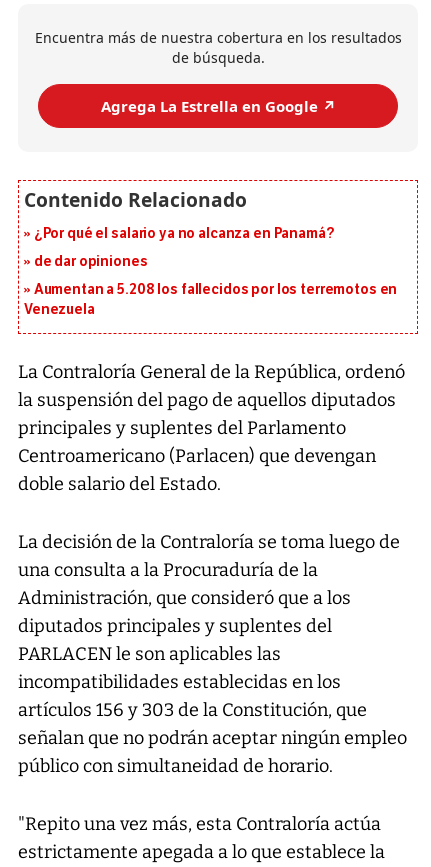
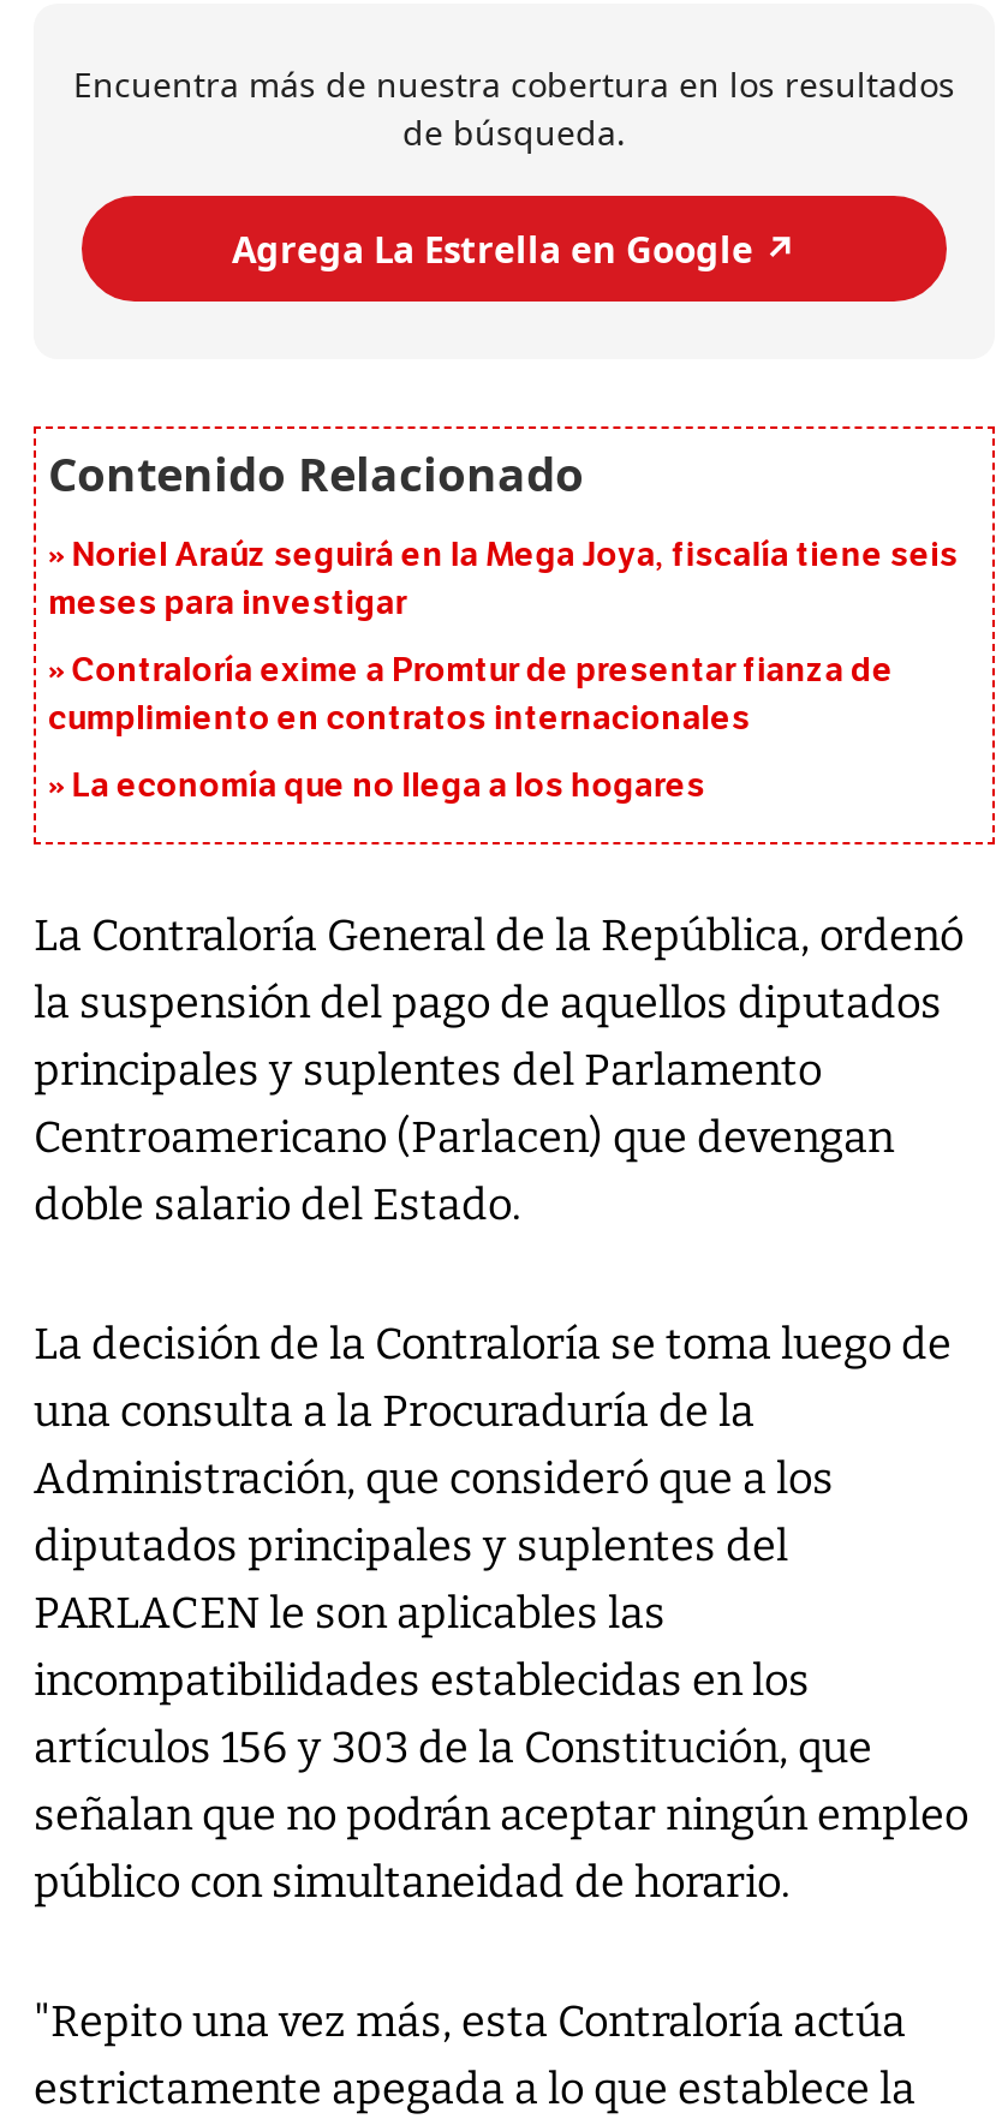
- ¿Por qué el salario ya no alcanza en Panamá?
+ Noriel Araúz seguirá en la Mega Joya, fiscalía tiene seis
+ meses para investigar

- de dar opiniones
+ Contraloría exime a Promtur de presentar fianza de
+ cumplimiento en contratos internacionales

- Aumentan a 5.208 los fallecidos por los terremotos en
- Venezuela
+ La economía que no llega a los hogares
